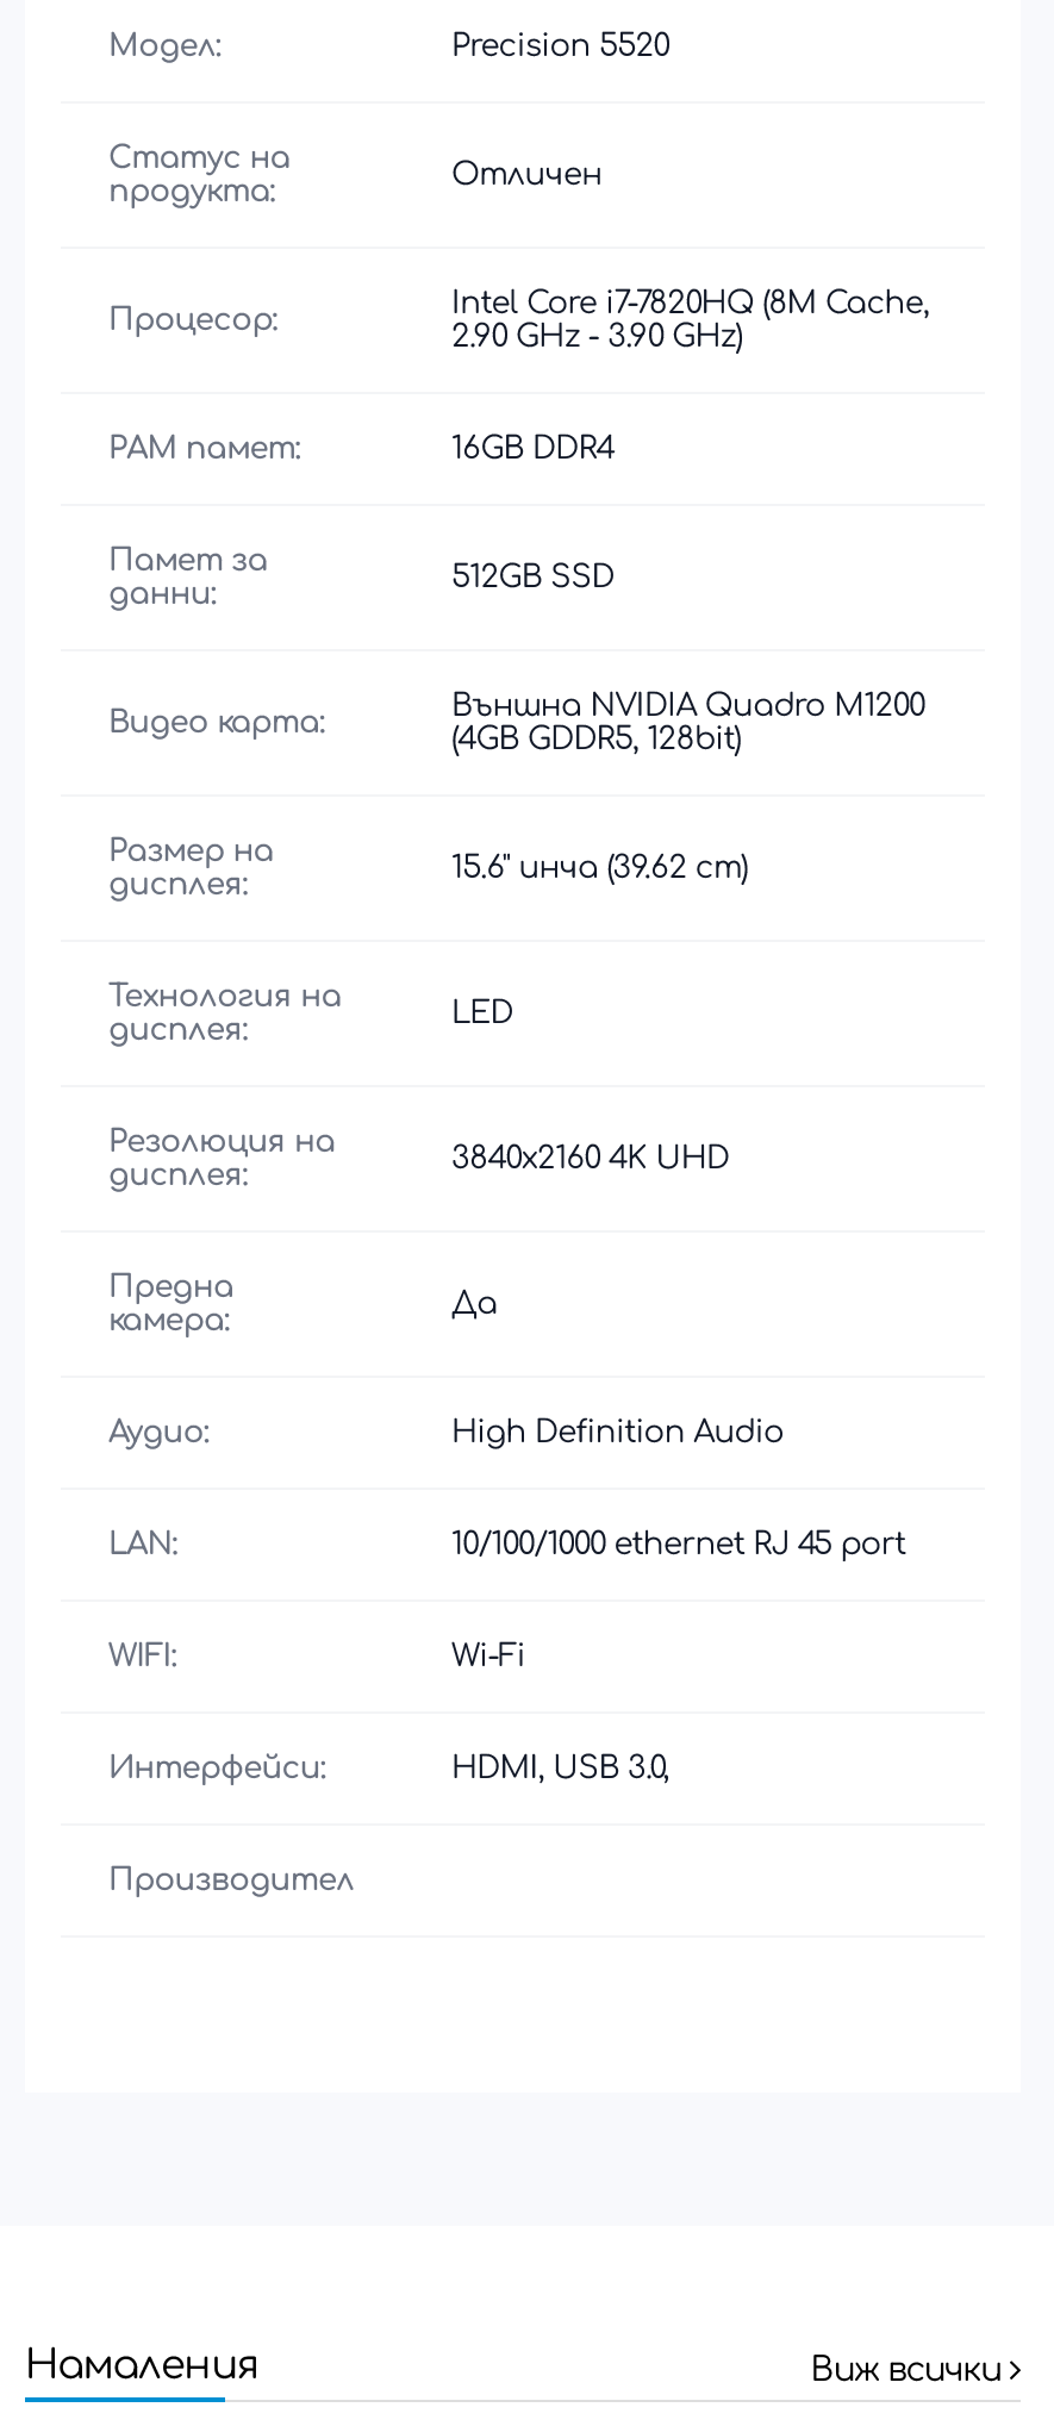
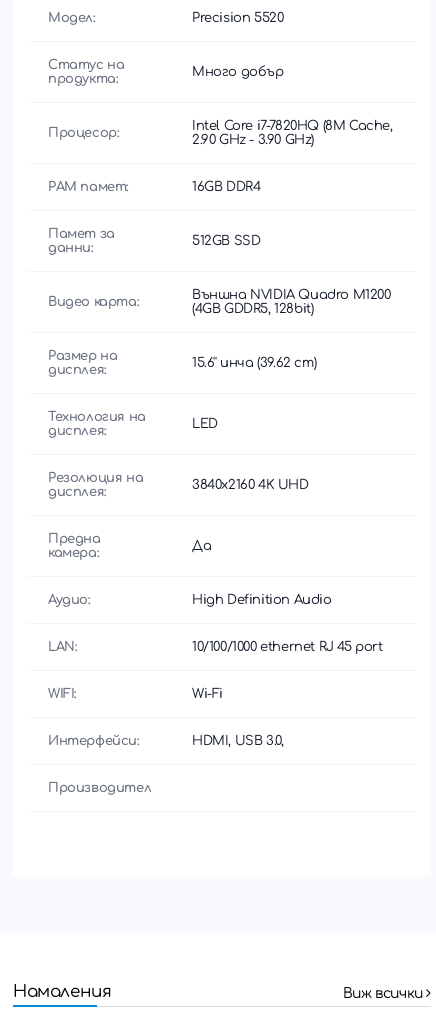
- Отличен
+ Много добър
